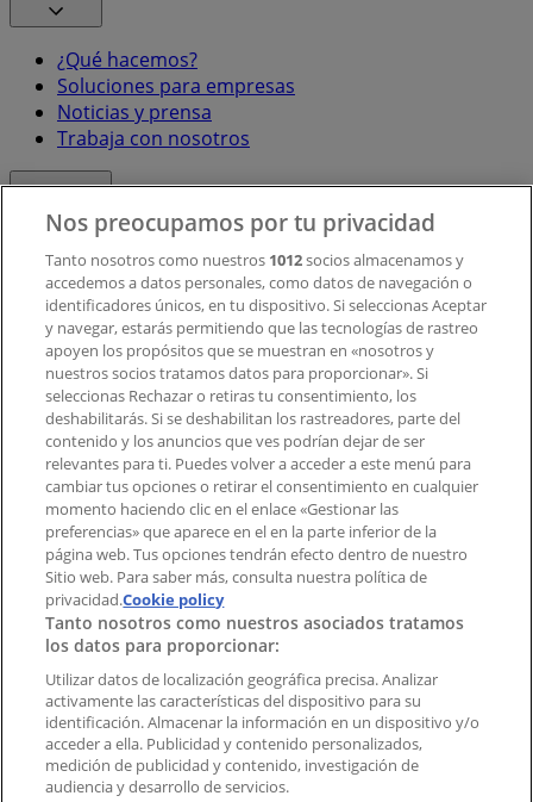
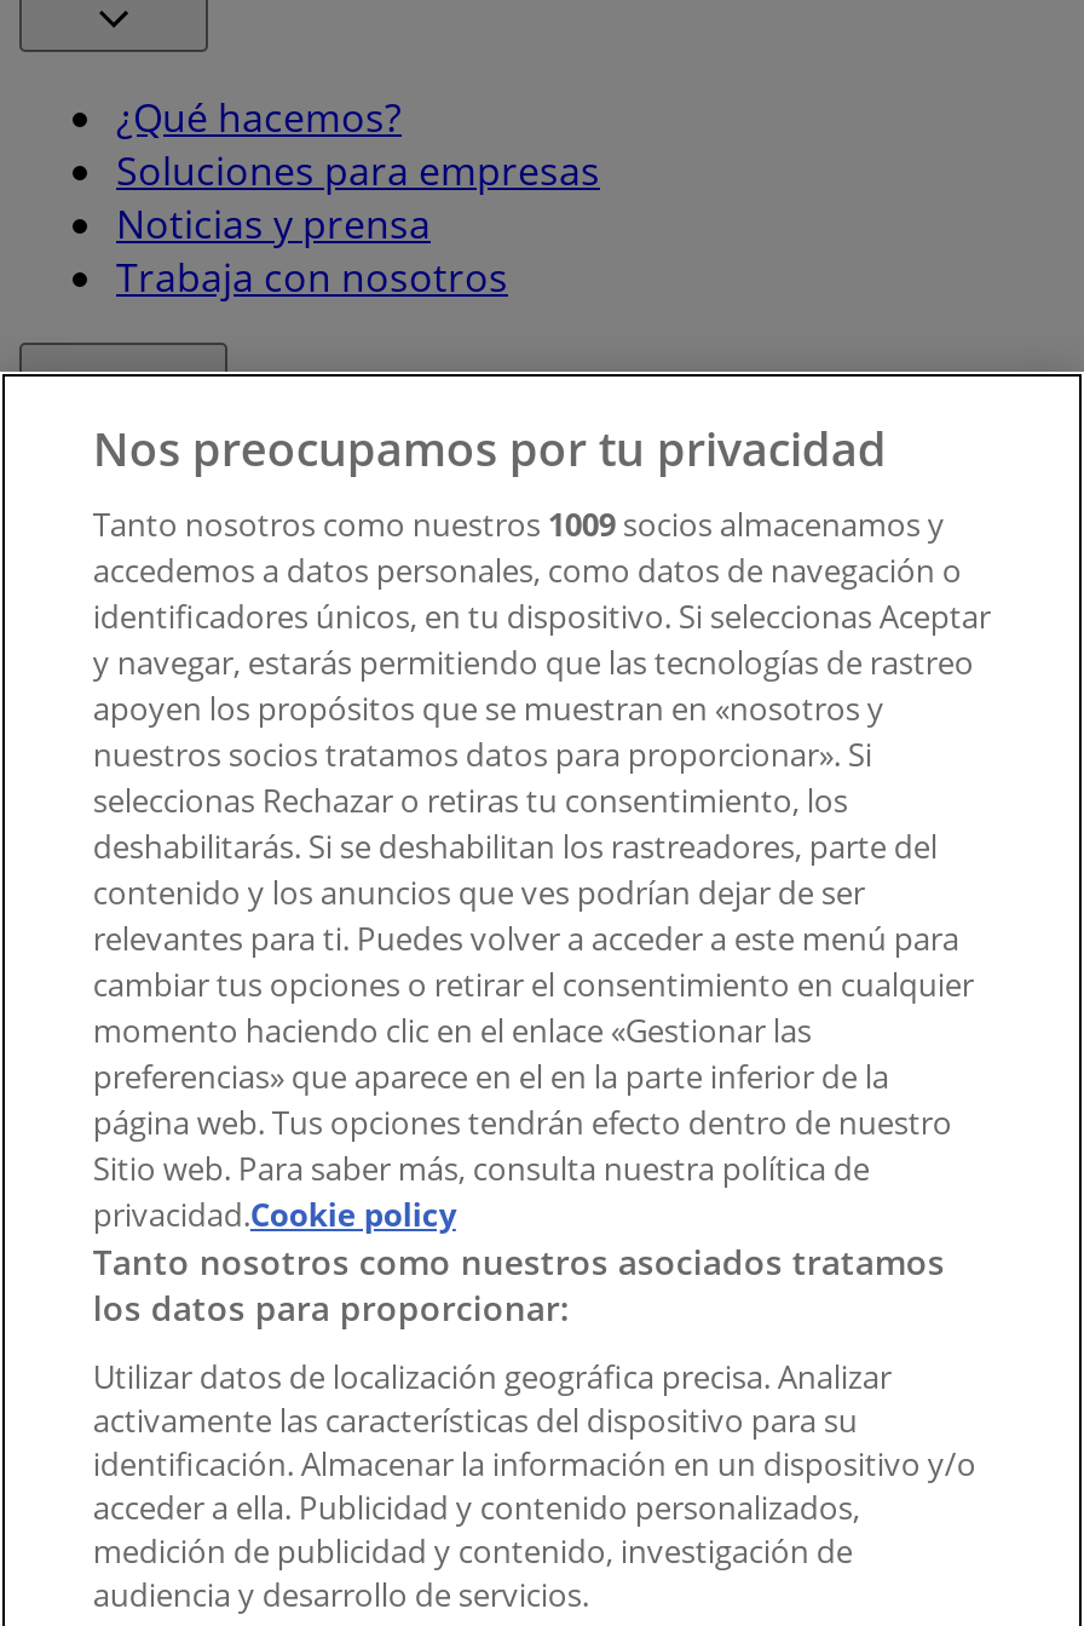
- Tanto nosotros como nuestros 1012 socios almacenamos y
+ Tanto nosotros como nuestros 1009 socios almacenamos y
